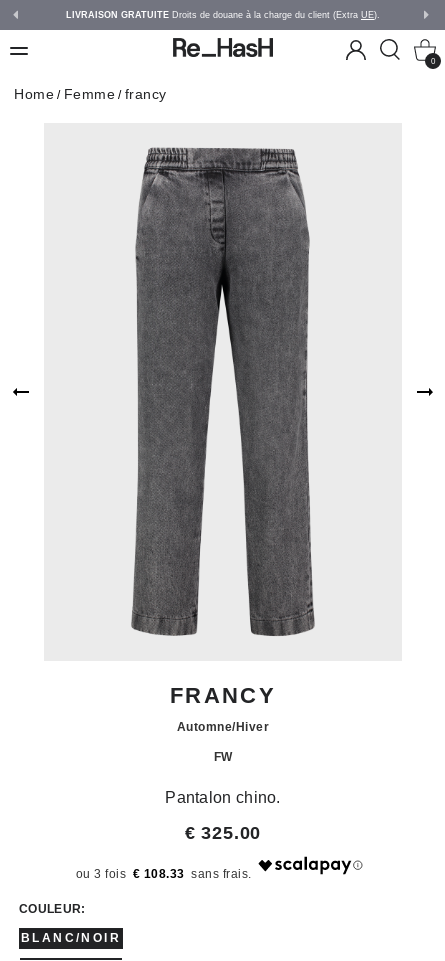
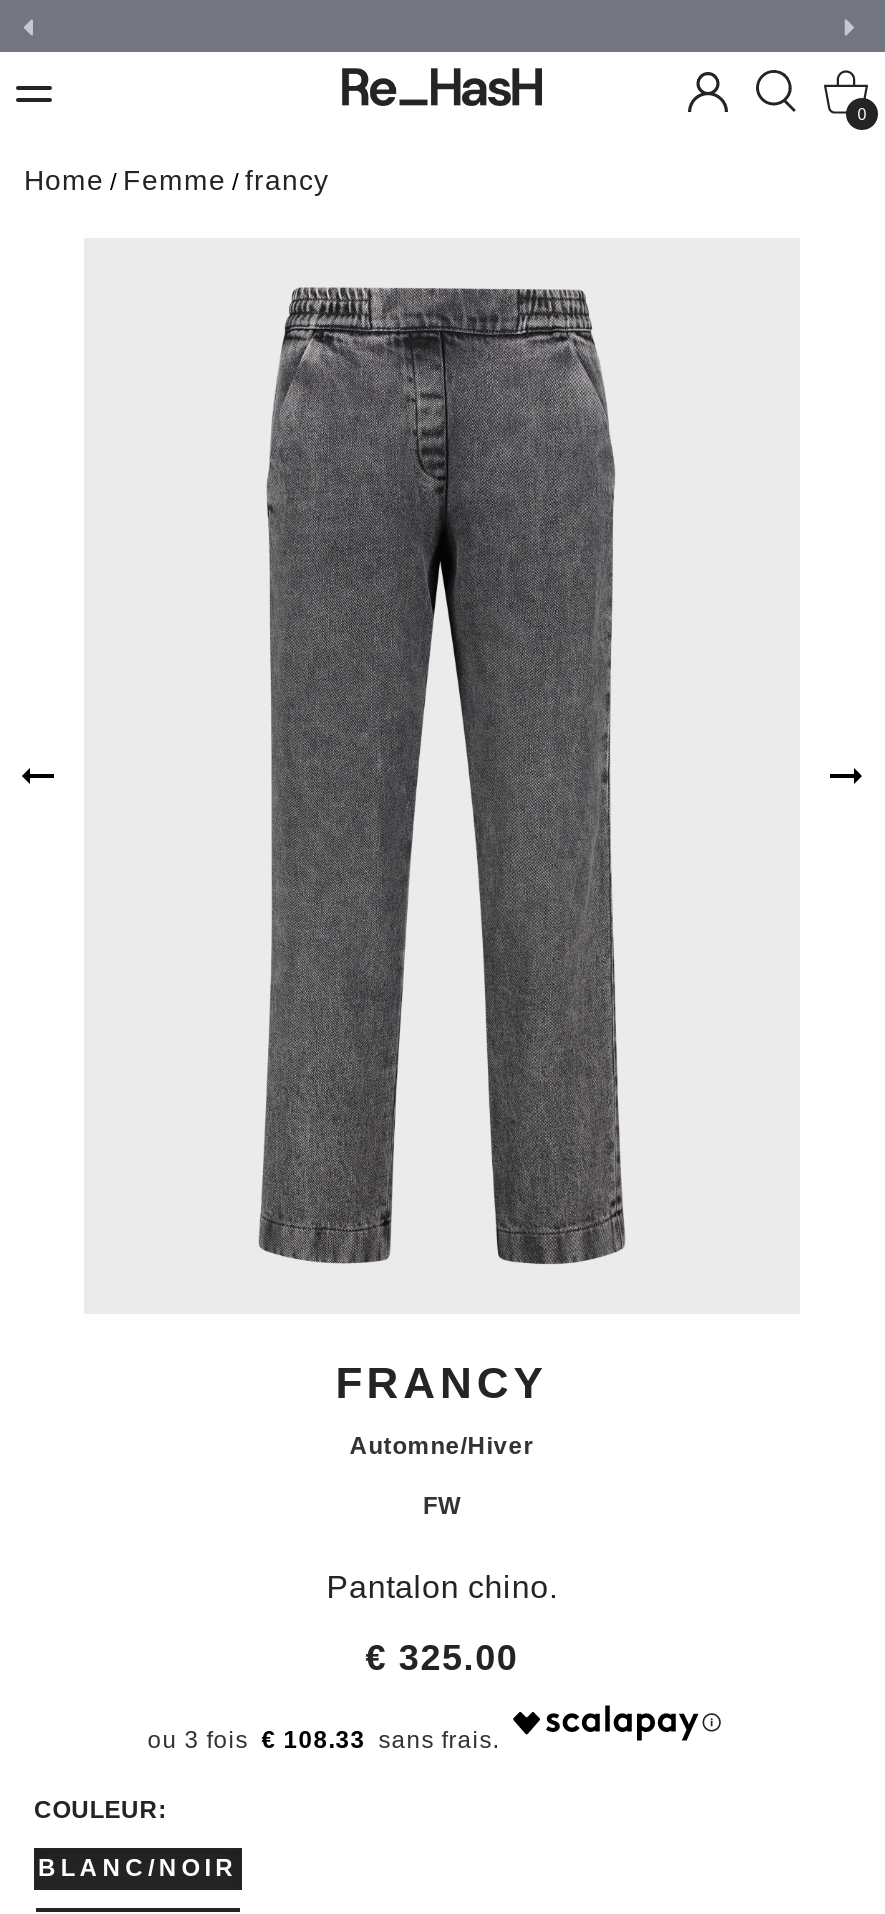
- LIVRAISON GRATUITE Droits de douane à la charge du client (Extra UE).
